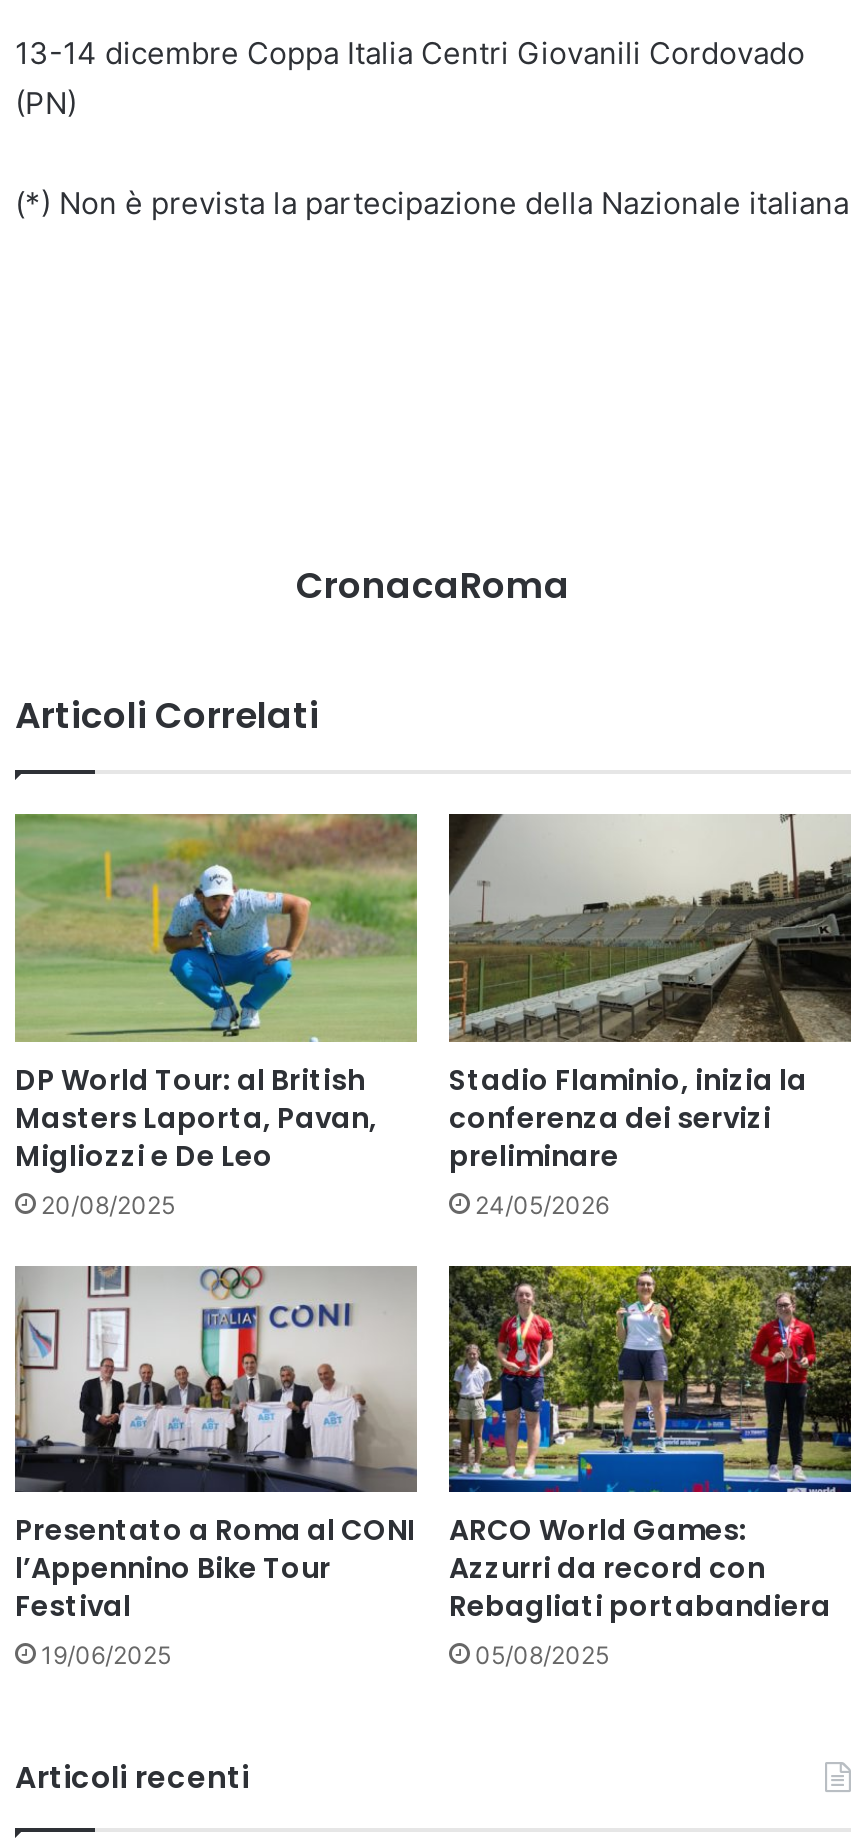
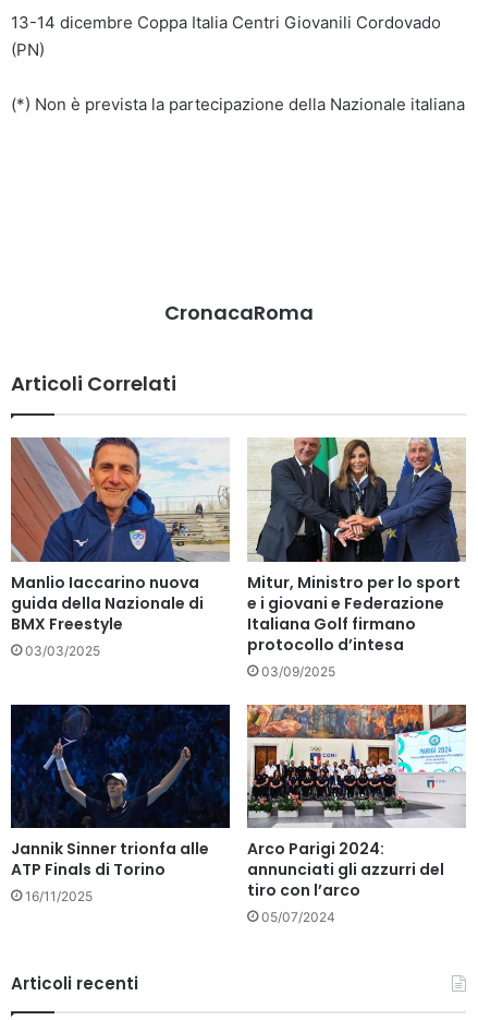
- [image]
- DP World Tour: al British
- Masters Laporta, Pavan,
- Migliozzi e De Leo
- 20/08/2025
+ [image]
+ Manlio Iaccarino nuova
+ guida della Nazionale di
+ BMX Freestyle
+ 03/03/2025

- [image]
- Stadio Flaminio, inizia la
- conferenza dei servizi
- preliminare
- 24/05/2026
+ [image]
+ Mitur, Ministro per lo sport
+ e i giovani e Federazione
+ Italiana Golf firmano
+ protocollo d’intesa
+ 03/09/2025

- [image]
- Presentato a Roma al CONI
- l’Appennino Bike Tour
- Festival
- 19/06/2025
+ [image]
+ Jannik Sinner trionfa alle
+ ATP Finals di Torino
+ 16/11/2025

- [image]
- ARCO World Games:
- Azzurri da record con
- Rebagliati portabandiera
- 05/08/2025
+ [image]
+ Arco Parigi 2024:
+ annunciati gli azzurri del
+ tiro con l’arco
+ 05/07/2024
